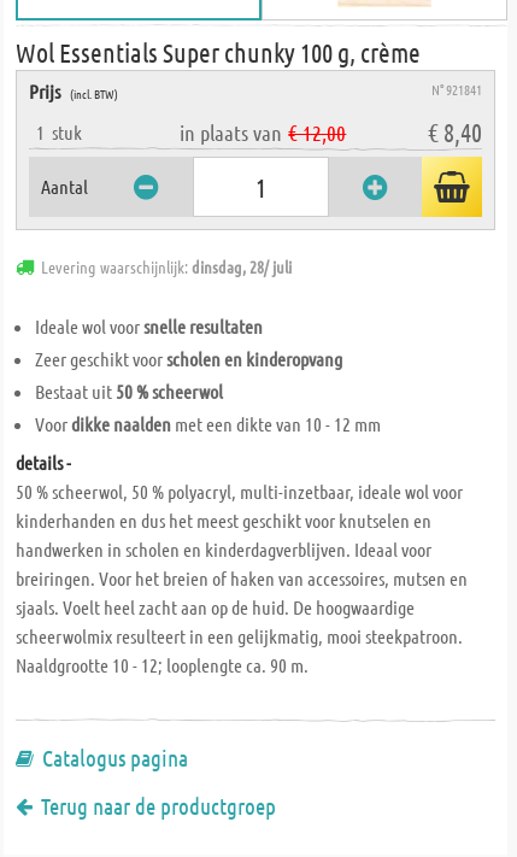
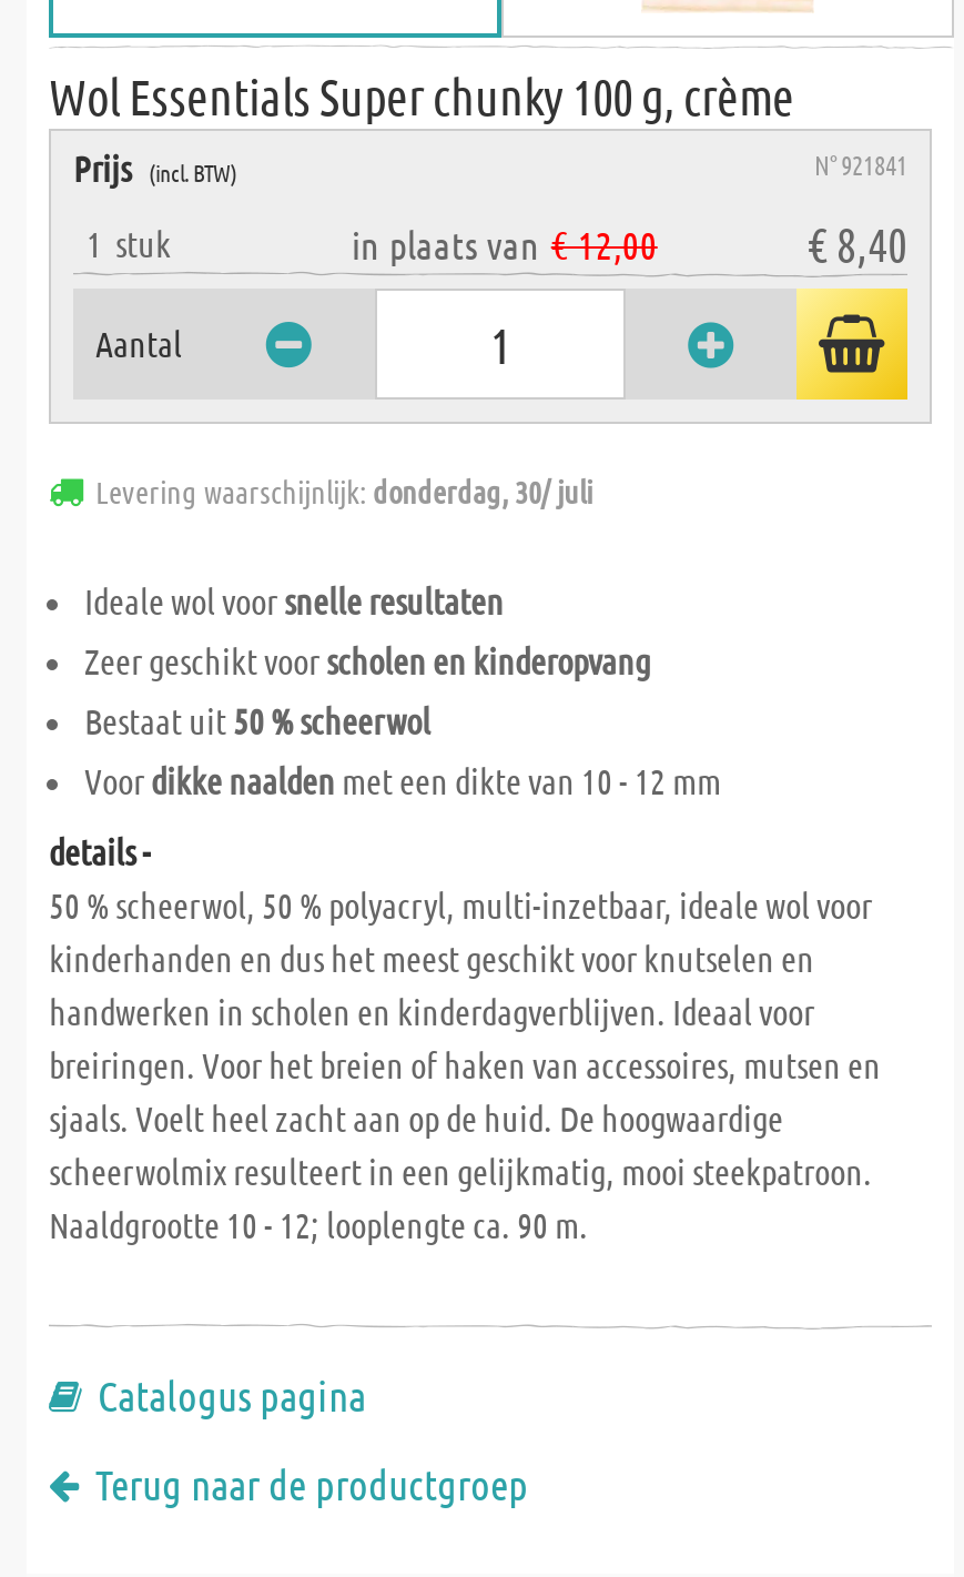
- Levering waarschijnlijk: dinsdag, 28/ juli
+ Levering waarschijnlijk: donderdag, 30/ juli
